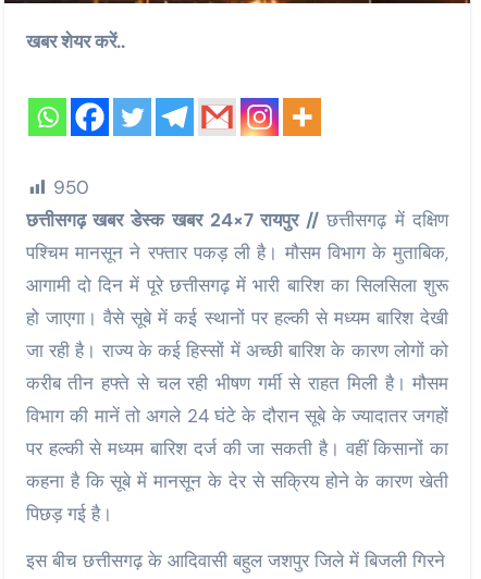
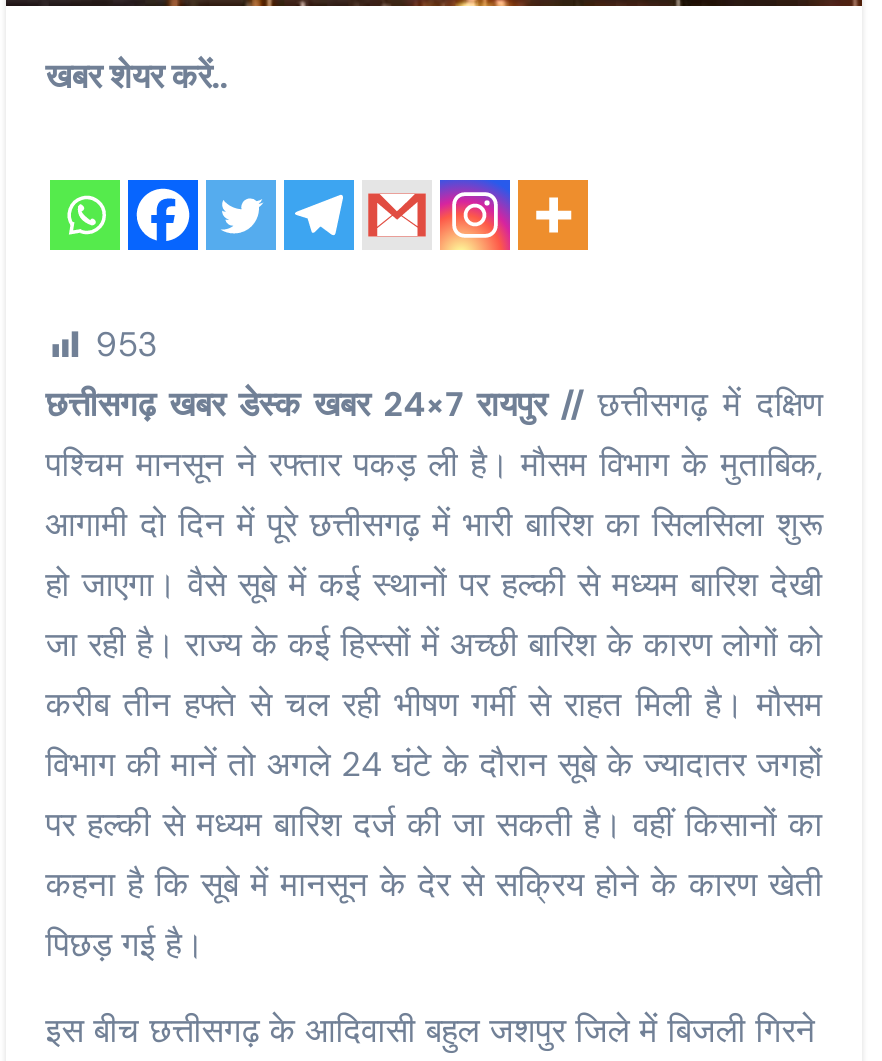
- 950
+ 953
